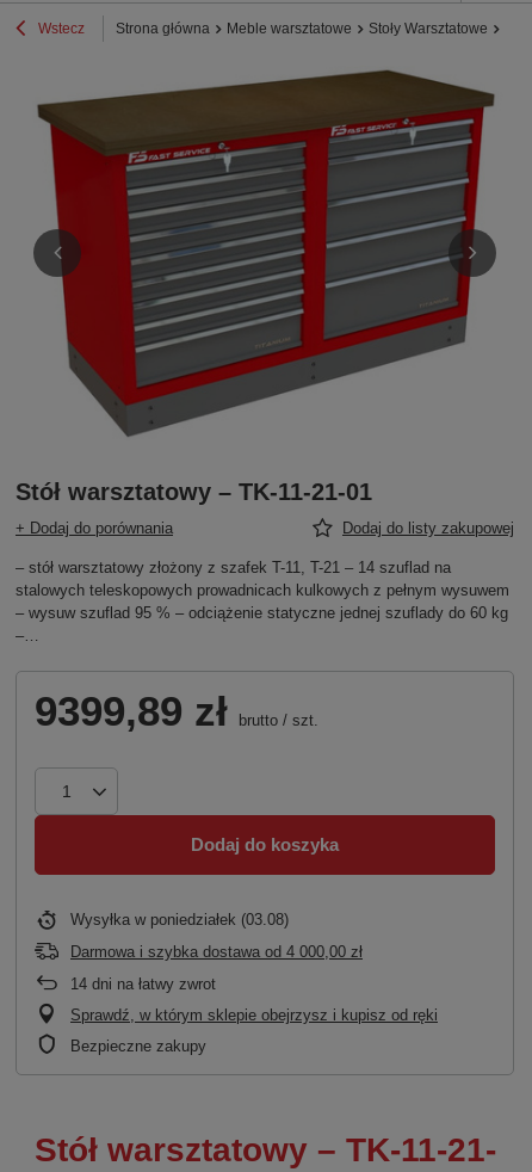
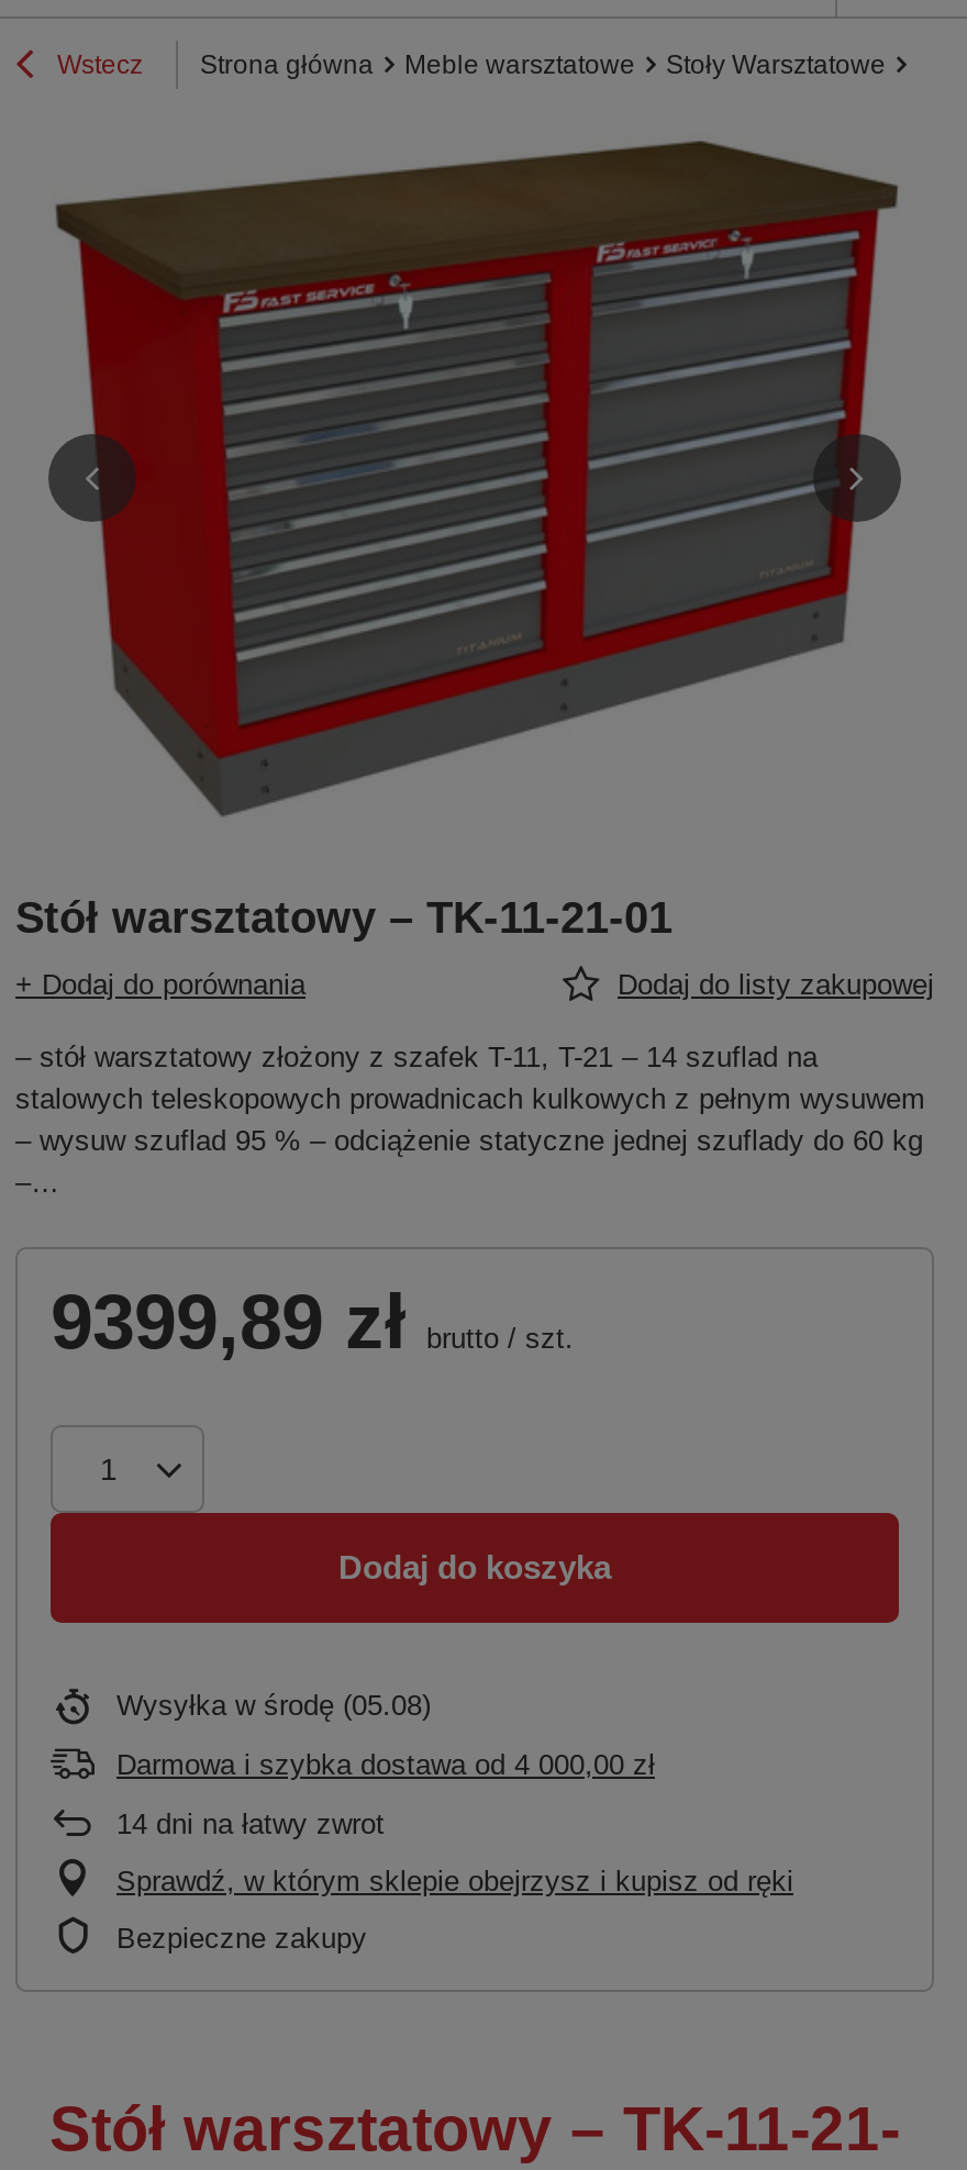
- Wysyłka w poniedziałek (03.08)
+ Wysyłka w środę (05.08)
